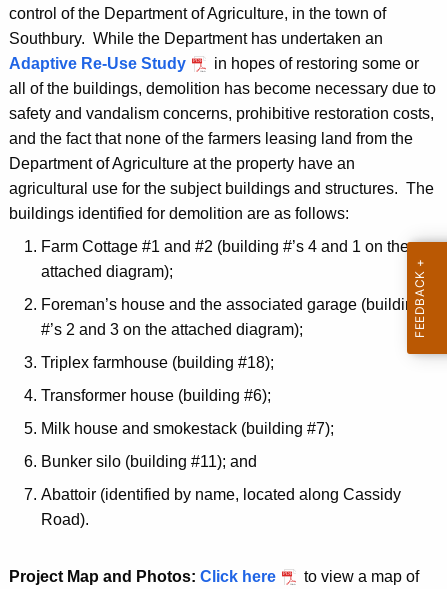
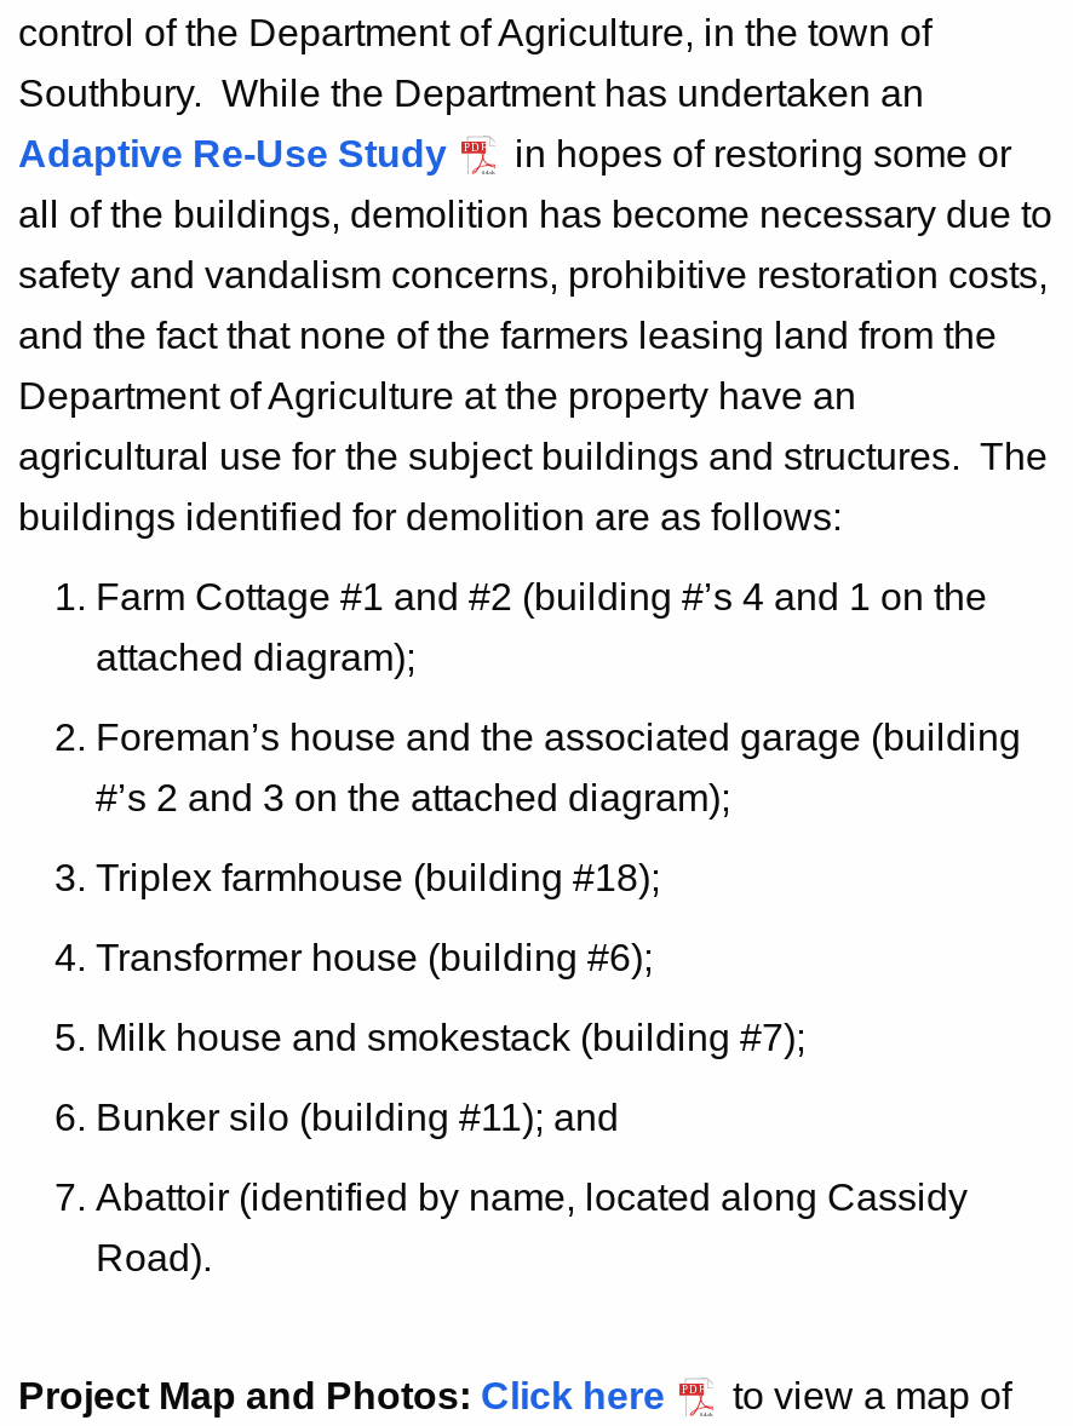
- [image]
